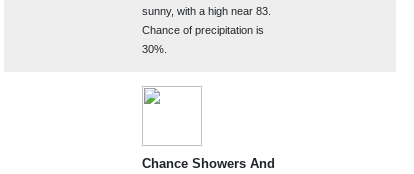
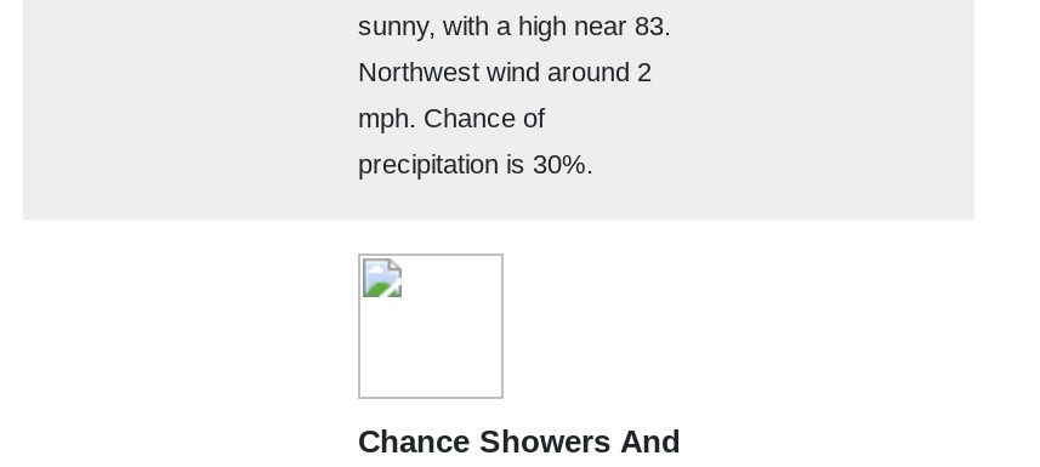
- Chance of precipitation is
- 30%.
+ Northwest wind around 2
+ mph. Chance of
+ precipitation is 30%.
